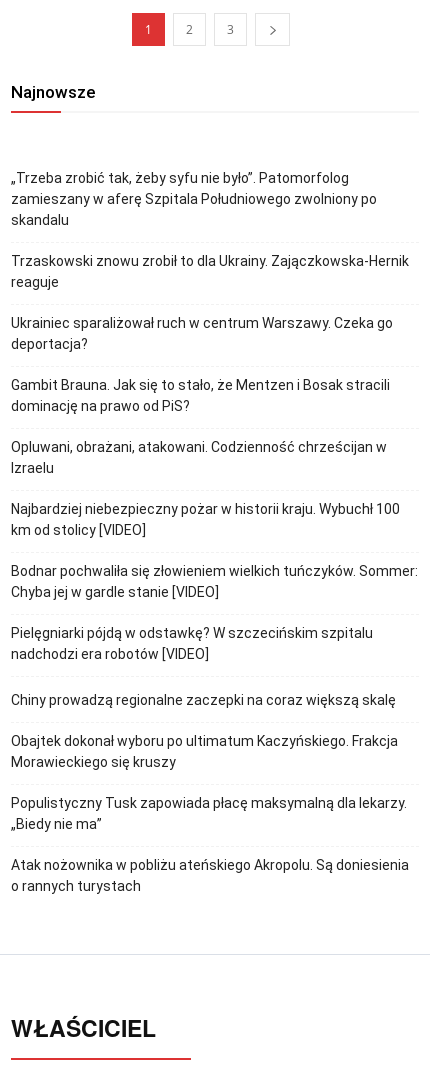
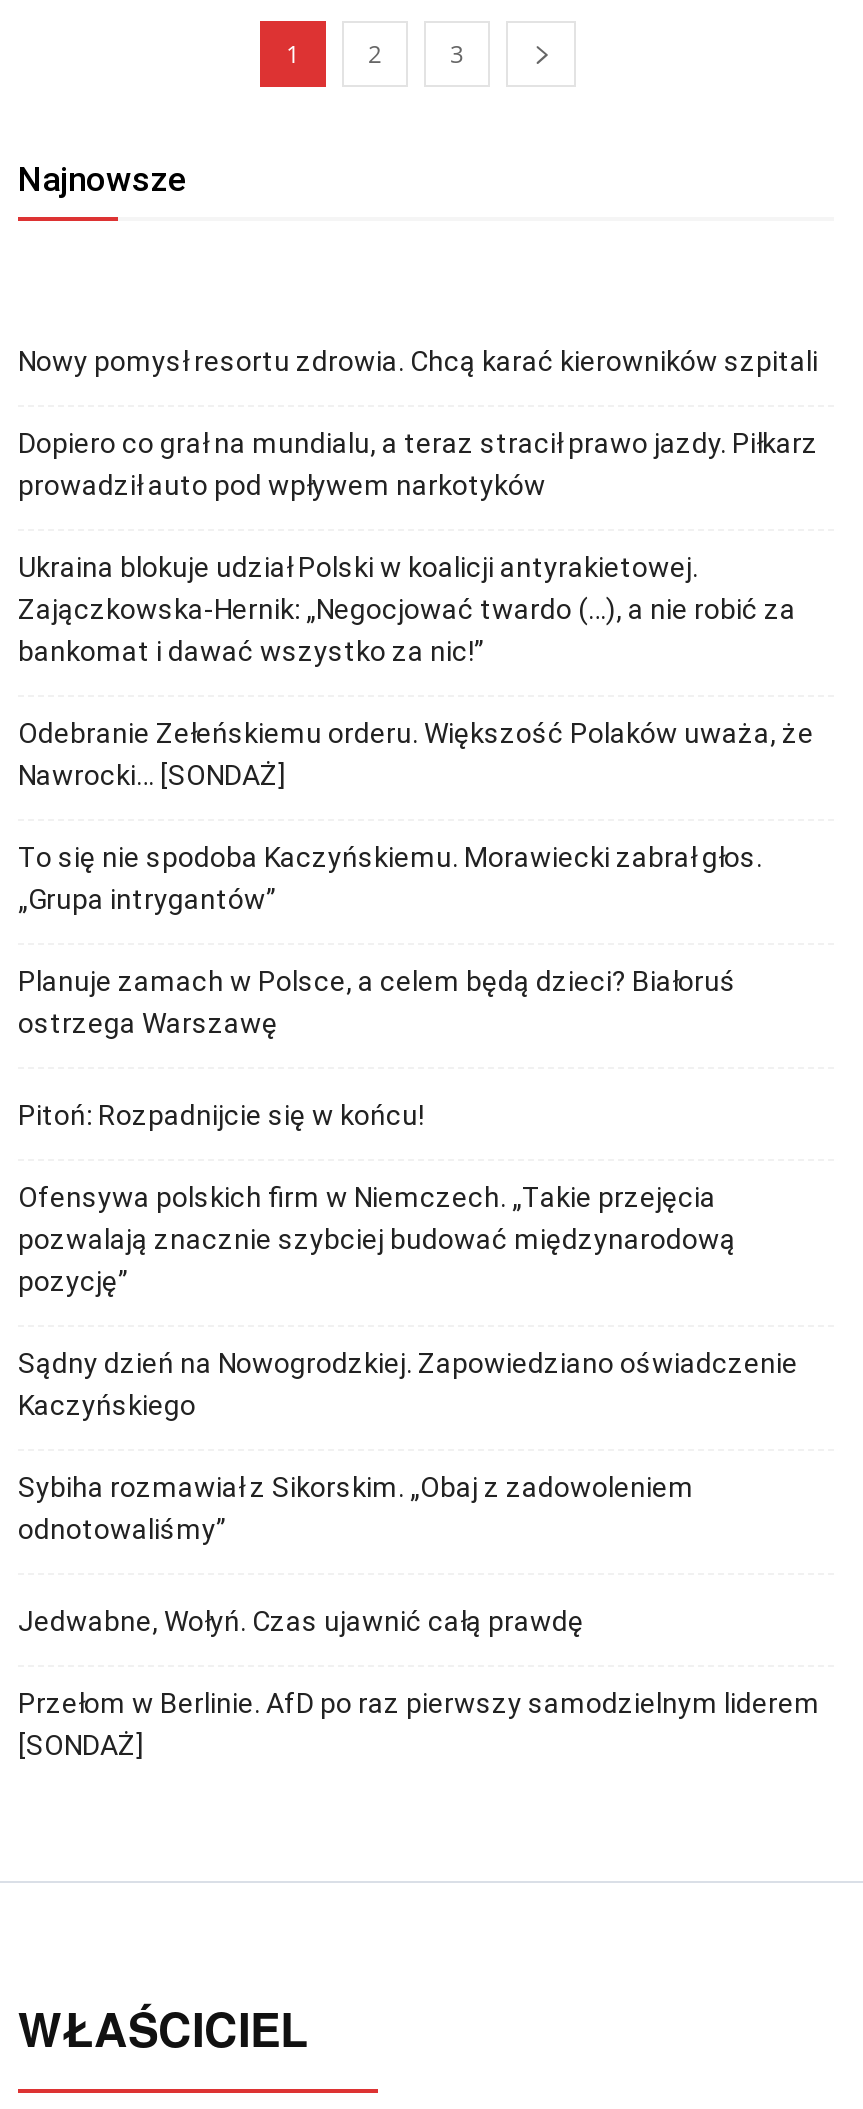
- „Trzeba zrobić tak, żeby syfu nie było”. Patomorfolog
- zamieszany w aferę Szpitala Południowego zwolniony po
- skandalu
+ Nowy pomysł resortu zdrowia. Chcą karać kierowników szpitali

- Trzaskowski znowu zrobił to dla Ukrainy. Zajączkowska-Hernik
- reaguje
+ Dopiero co grał na mundialu, a teraz stracił prawo jazdy. Piłkarz
+ prowadził auto pod wpływem narkotyków

- Ukrainiec sparaliżował ruch w centrum Warszawy. Czeka go
- deportacja?
+ Ukraina blokuje udział Polski w koalicji antyrakietowej.
+ Zajączkowska-Hernik: „Negocjować twardo (…), a nie robić za
+ bankomat i dawać wszystko za nic!”

- Gambit Brauna. Jak się to stało, że Mentzen i Bosak stracili
- dominację na prawo od PiS?
+ Odebranie Zełeńskiemu orderu. Większość Polaków uważa, że
+ Nawrocki… [SONDAŻ]

- Opluwani, obrażani, atakowani. Codzienność chrześcijan w
- Izraelu
+ To się nie spodoba Kaczyńskiemu. Morawiecki zabrał głos.
+ „Grupa intrygantów”

- Najbardziej niebezpieczny pożar w historii kraju. Wybuchł 100
- km od stolicy [VIDEO]
+ Planuje zamach w Polsce, a celem będą dzieci? Białoruś
+ ostrzega Warszawę

- Bodnar pochwaliła się złowieniem wielkich tuńczyków. Sommer:
- Chyba jej w gardle stanie [VIDEO]
+ Pitoń: Rozpadnijcie się w końcu!

- Pielęgniarki pójdą w odstawkę? W szczecińskim szpitalu
- nadchodzi era robotów [VIDEO]
+ Ofensywa polskich firm w Niemczech. „Takie przejęcia
+ pozwalają znacznie szybciej budować międzynarodową
+ pozycję”

- Chiny prowadzą regionalne zaczepki na coraz większą skalę
+ Sądny dzień na Nowogrodzkiej. Zapowiedziano oświadczenie
+ Kaczyńskiego

- Obajtek dokonał wyboru po ultimatum Kaczyńskiego. Frakcja
- Morawieckiego się kruszy
+ Sybiha rozmawiał z Sikorskim. „Obaj z zadowoleniem
+ odnotowaliśmy”

- Populistyczny Tusk zapowiada płacę maksymalną dla lekarzy.
- „Biedy nie ma”
+ Jedwabne, Wołyń. Czas ujawnić całą prawdę

- Atak nożownika w pobliżu ateńskiego Akropolu. Są doniesienia
- o rannych turystach
+ Przełom w Berlinie. AfD po raz pierwszy samodzielnym liderem
+ [SONDAŻ]
